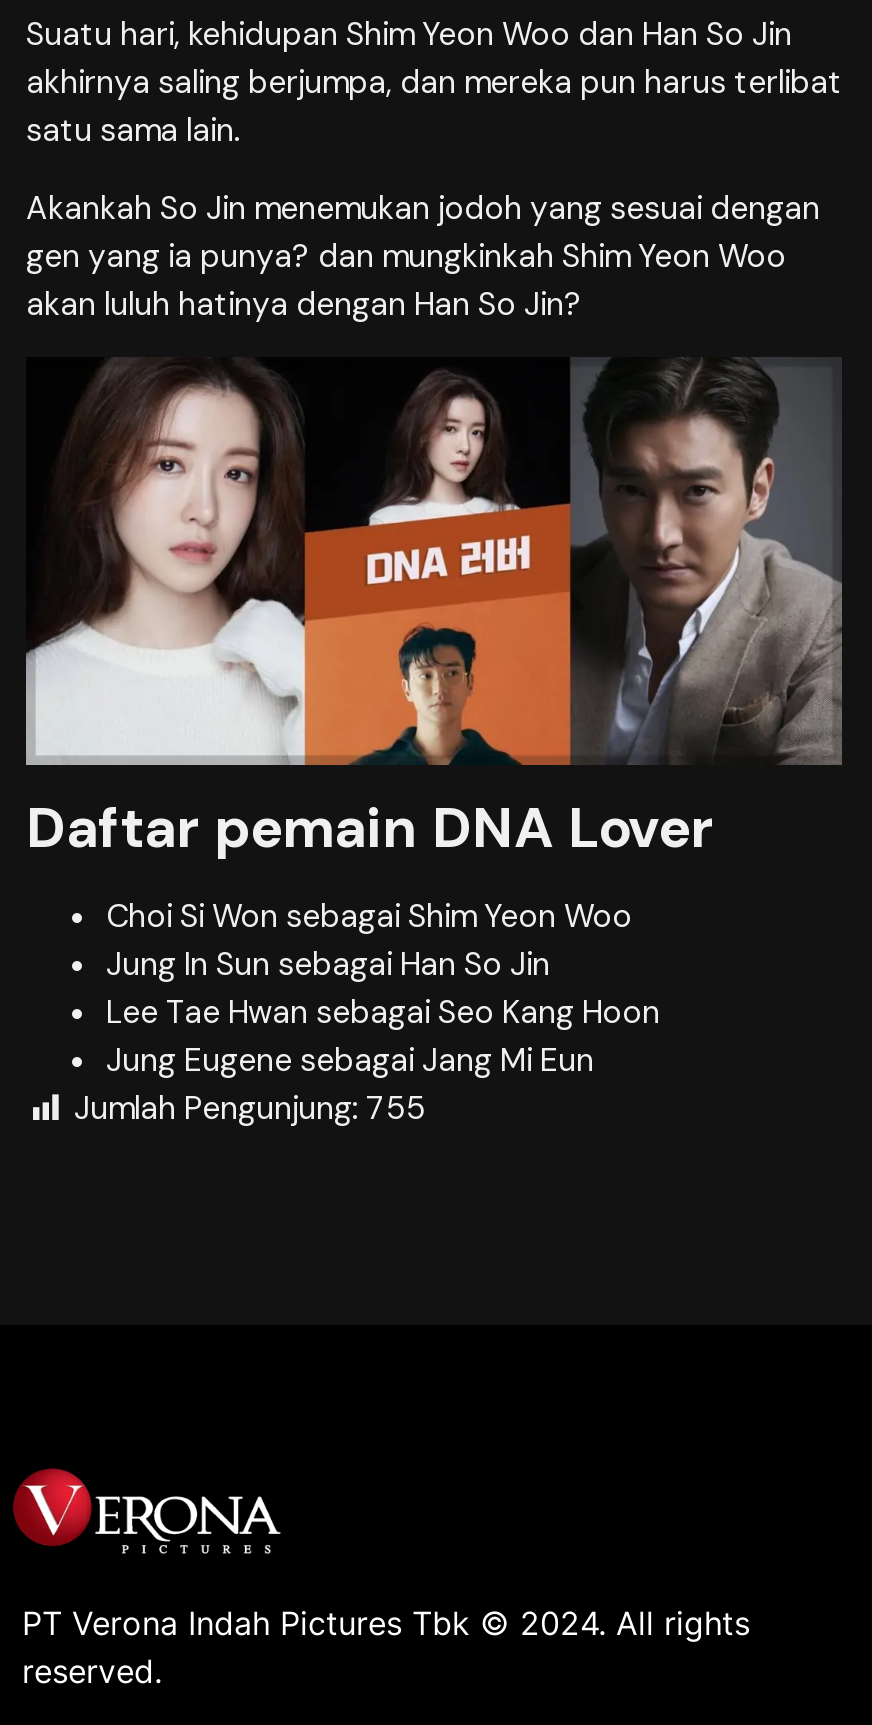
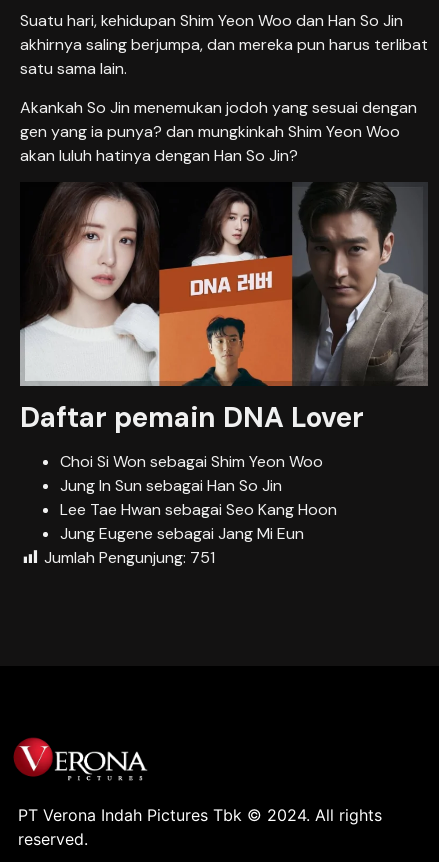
- Jumlah Pengunjung: 755
+ Jumlah Pengunjung: 751
